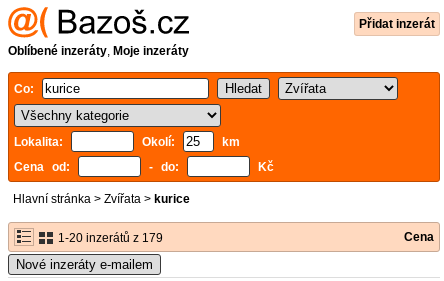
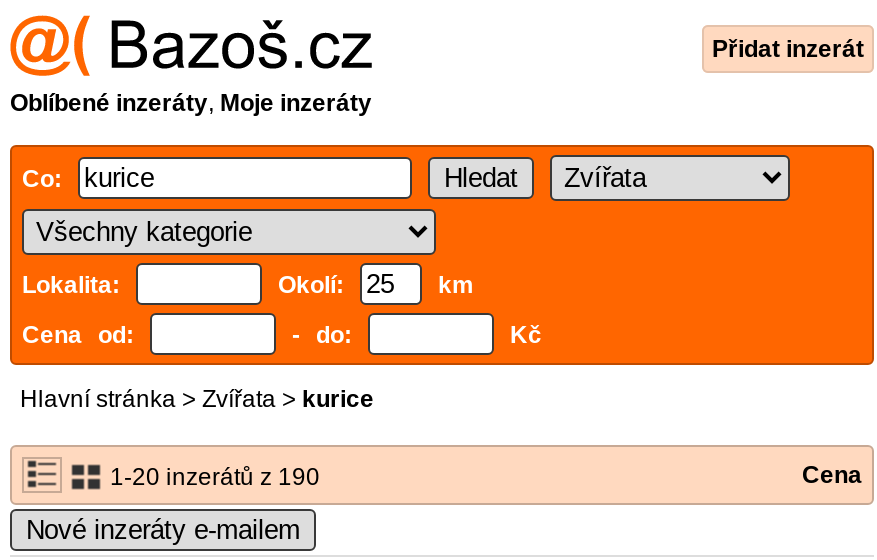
- 1-20 inzerátů z 179
+ 1-20 inzerátů z 190
